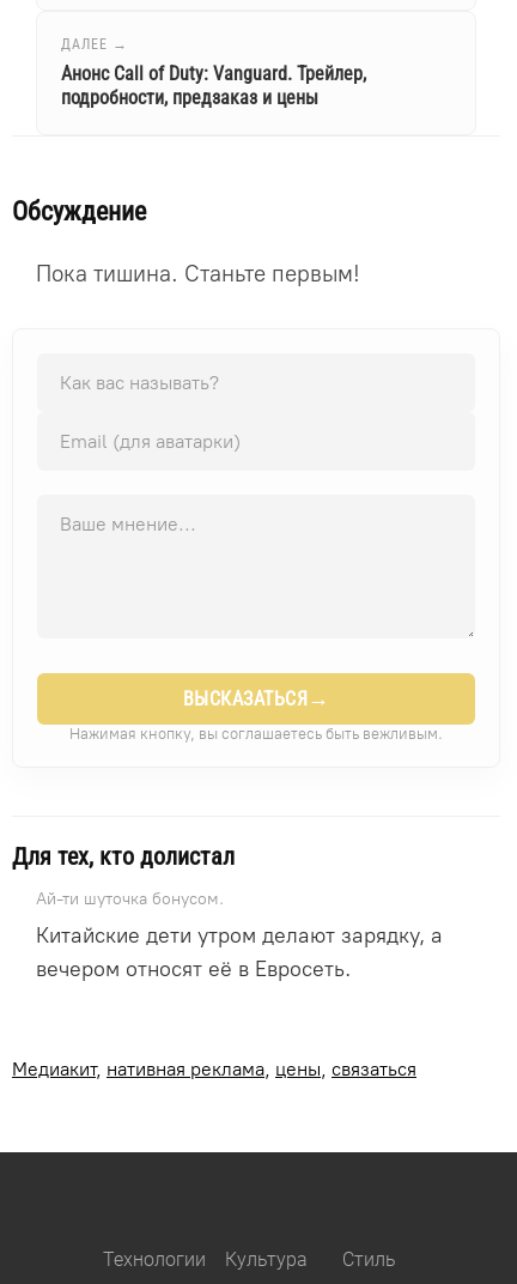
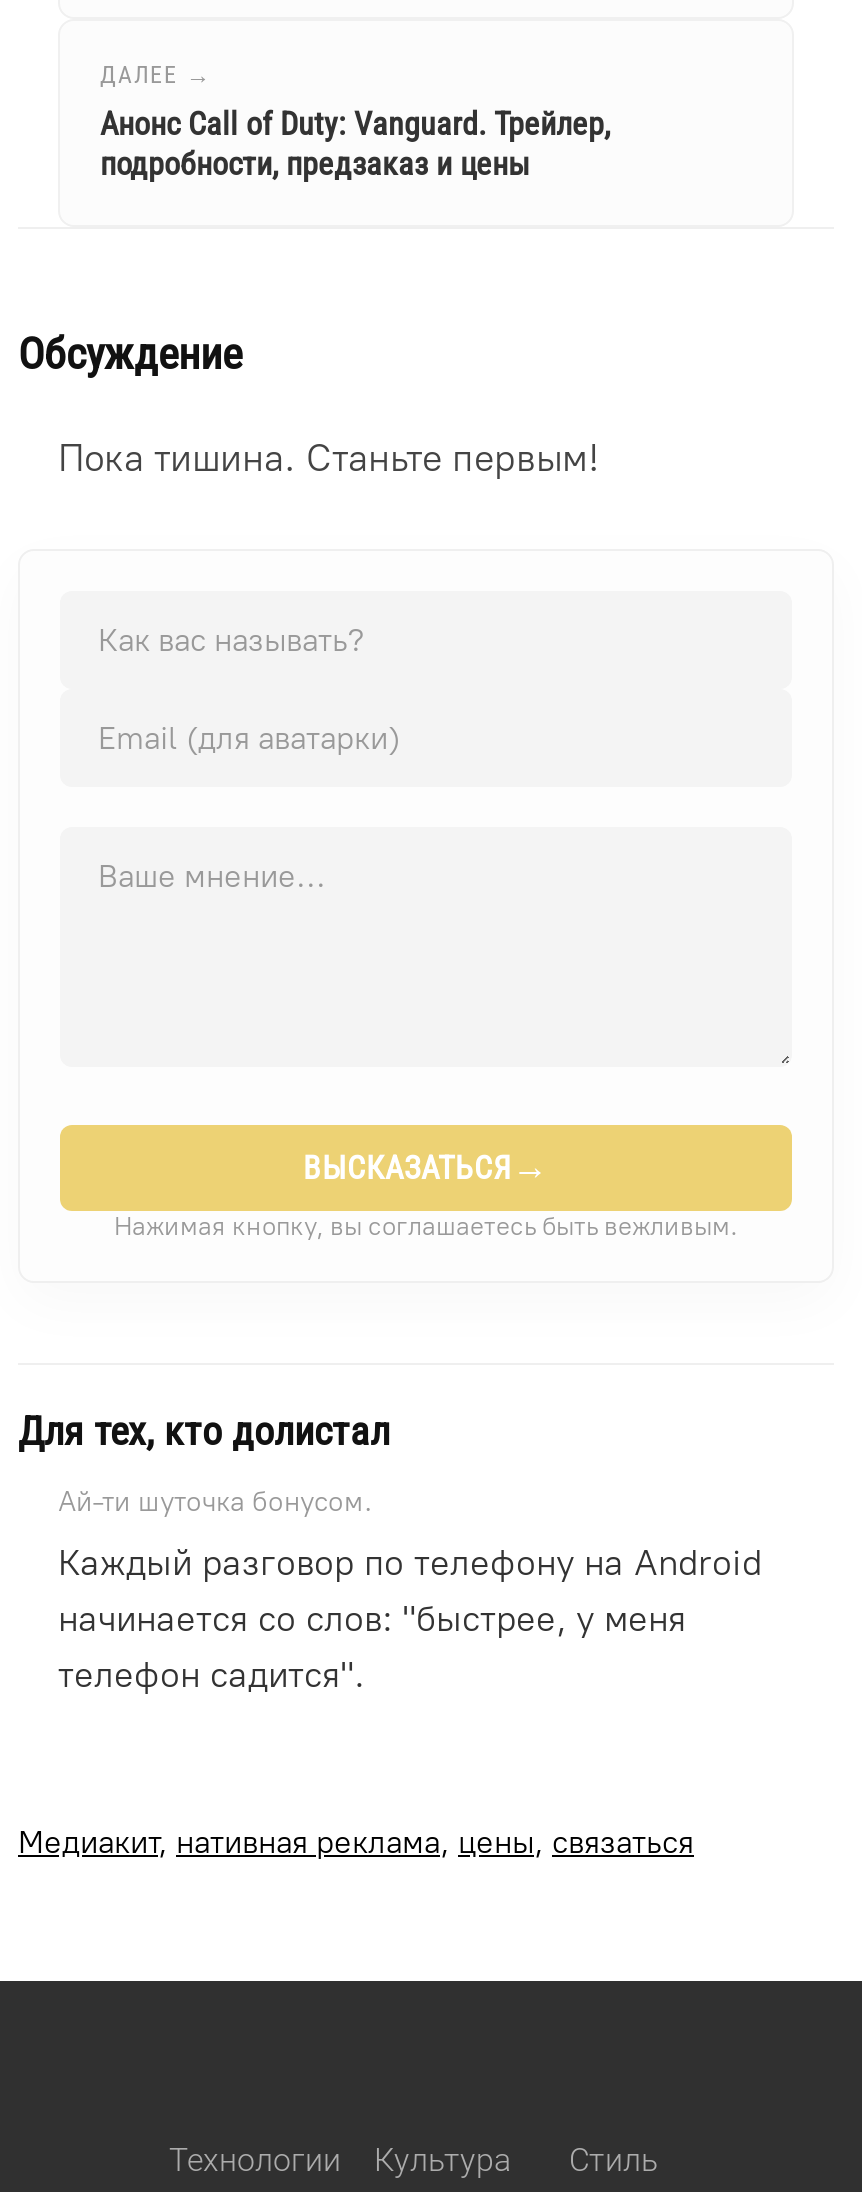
- Китайские дети утром делают зарядку, а
- вечером относят её в Евросеть.
+ Каждый разговор по телефону на Android
+ начинается со слов: "быстрее, у меня
+ телефон садится".
